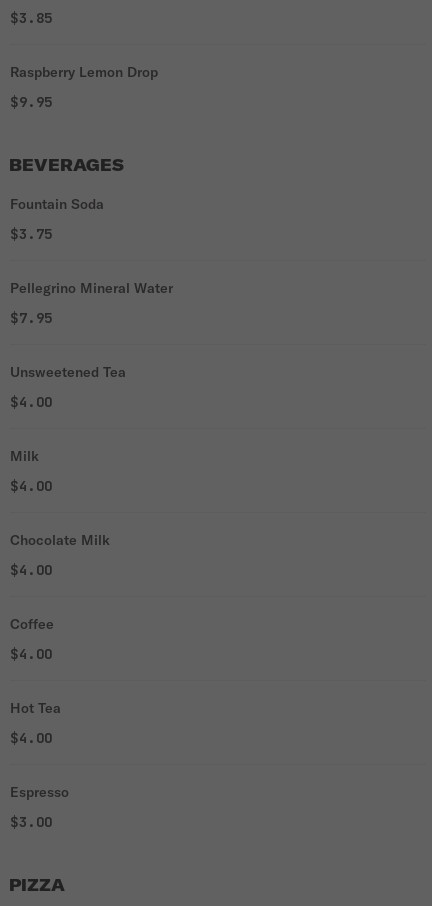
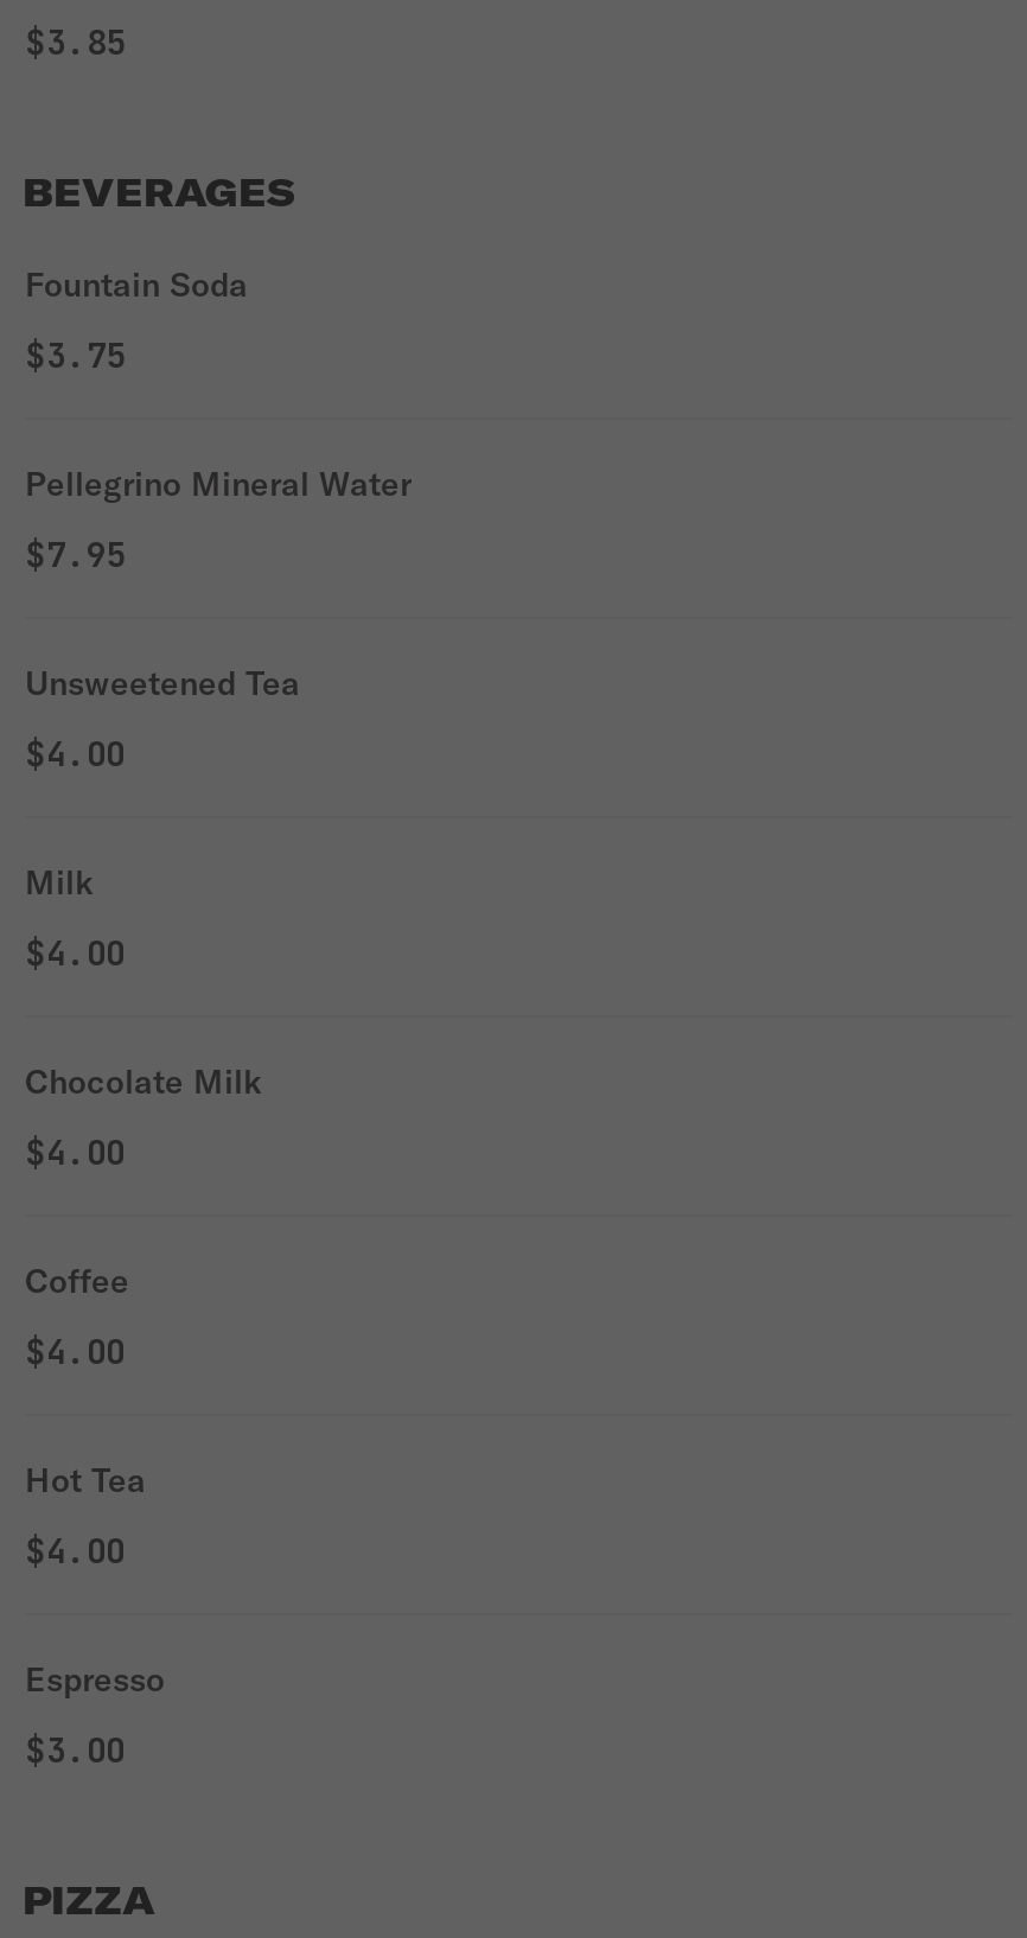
- Raspberry Lemon Drop
- $9.95
